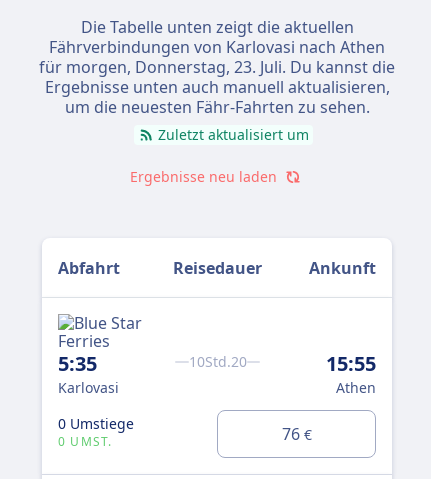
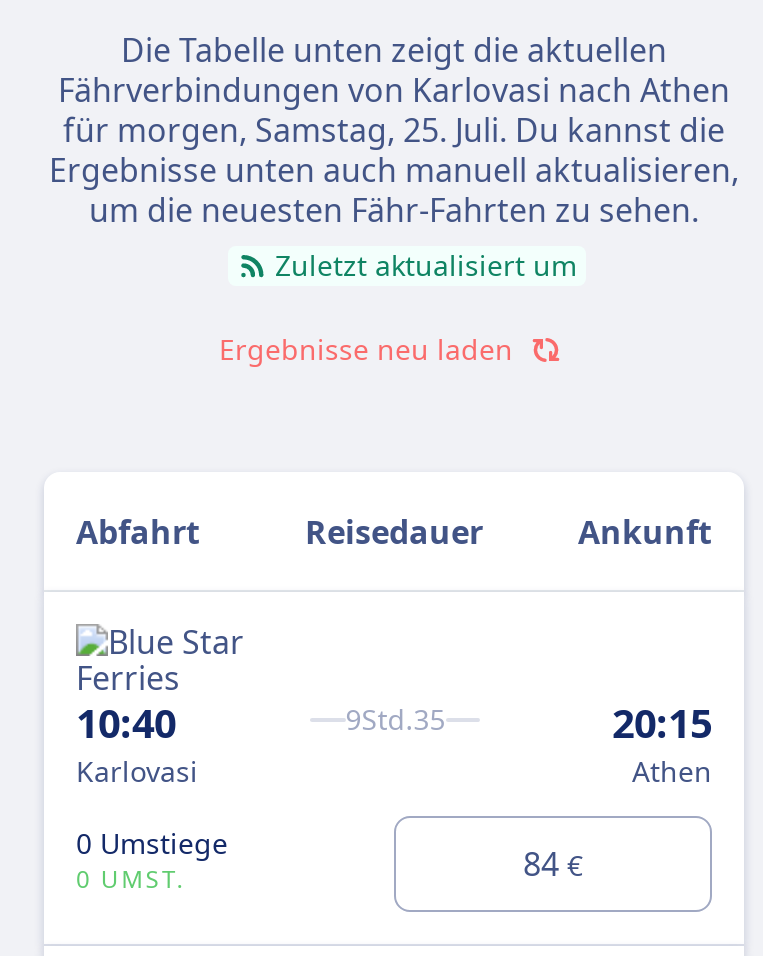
- für morgen, Donnerstag, 23. Juli. Du kannst die
+ für morgen, Samstag, 25. Juli. Du kannst die

- 5:35
+ 10:40

- 10Std.20
- 15:55
+ 9Std.35
+ 20:15

- 76 €
+ 84 €
